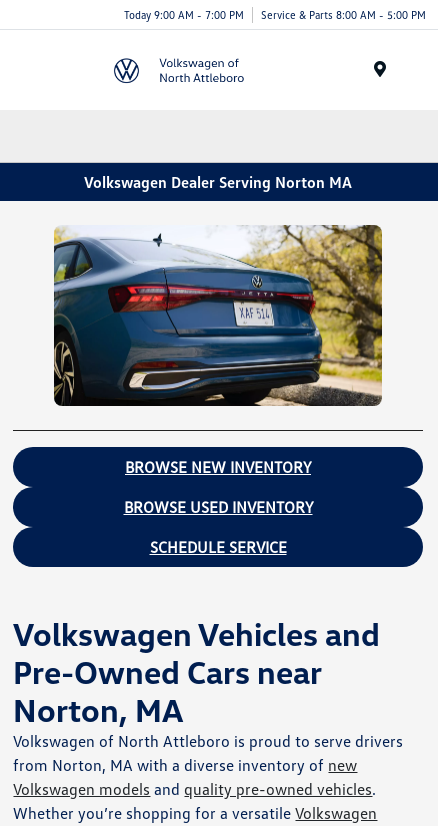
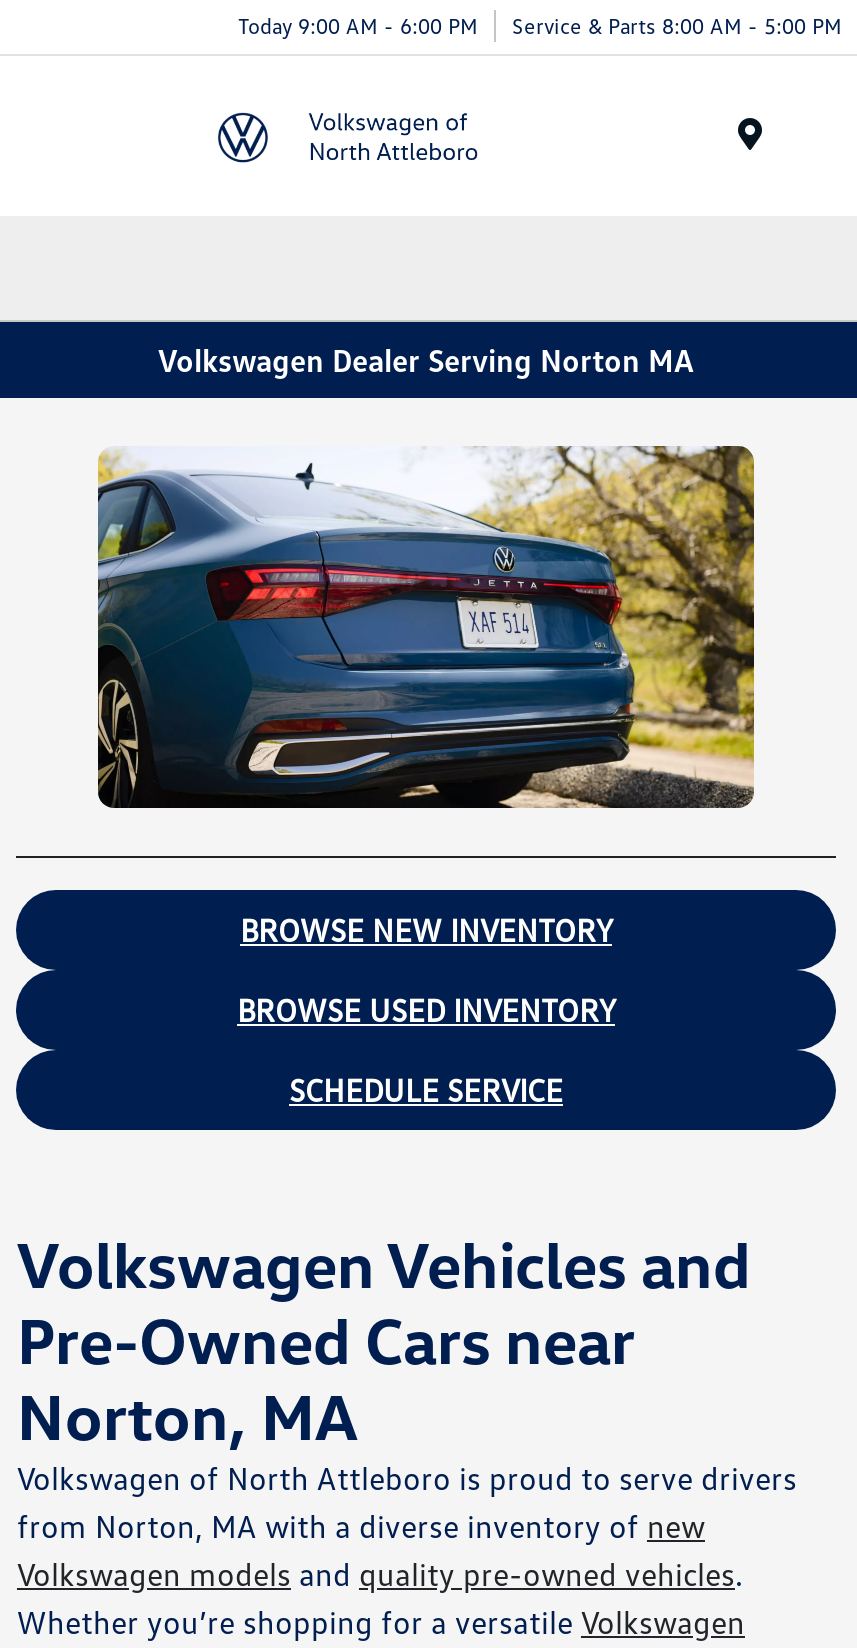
- Today 9:00 AM - 7:00 PM Service & Parts 8:00 AM - 5:00 PM
+ Today 9:00 AM - 6:00 PM Service & Parts 8:00 AM - 5:00 PM
